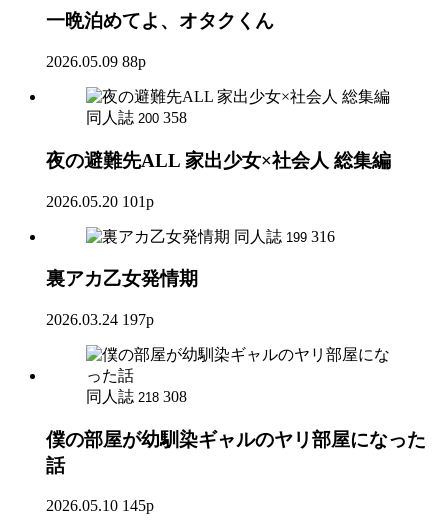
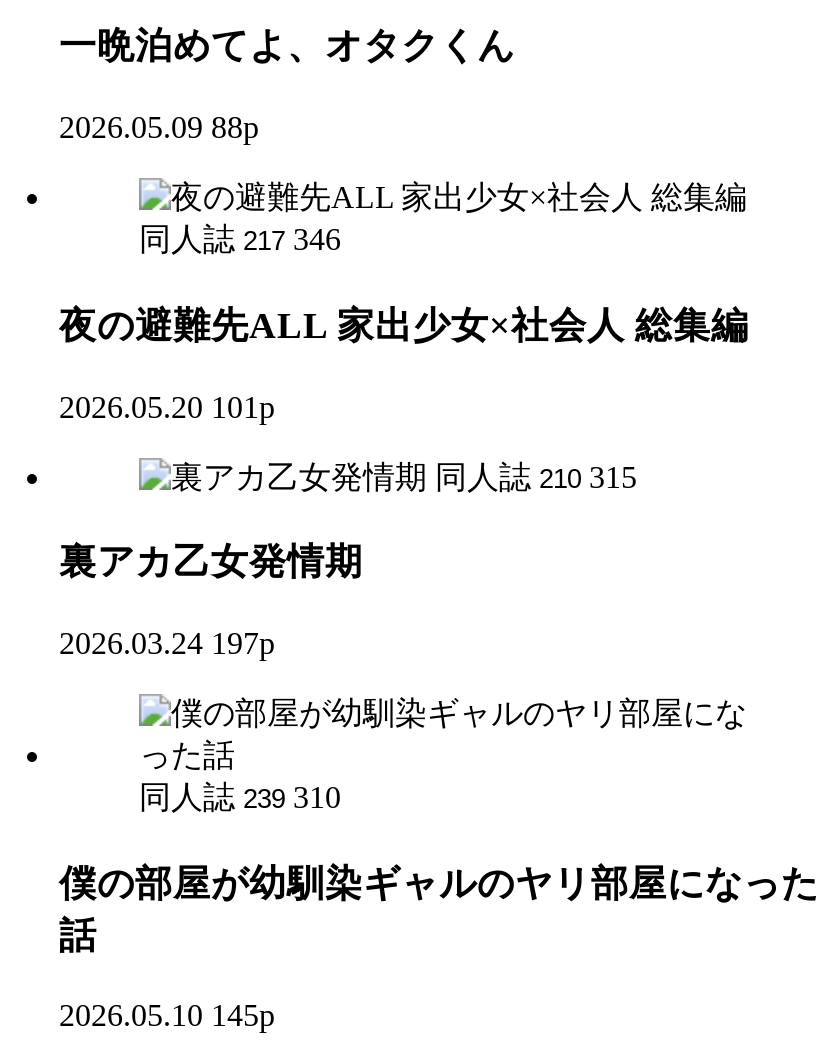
- 同人誌 200 358
+ 同人誌 217 346

- 同人誌 199 316
+ 同人誌 210 315

- 同人誌 218 308
+ 同人誌 239 310
